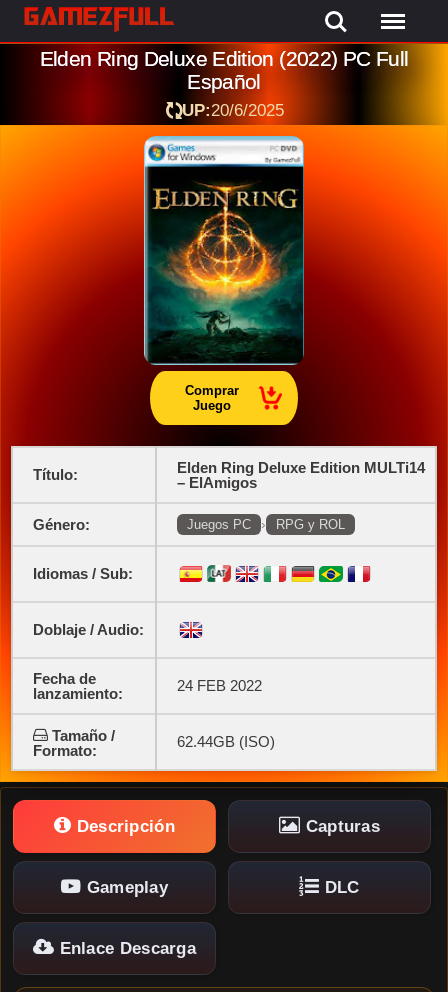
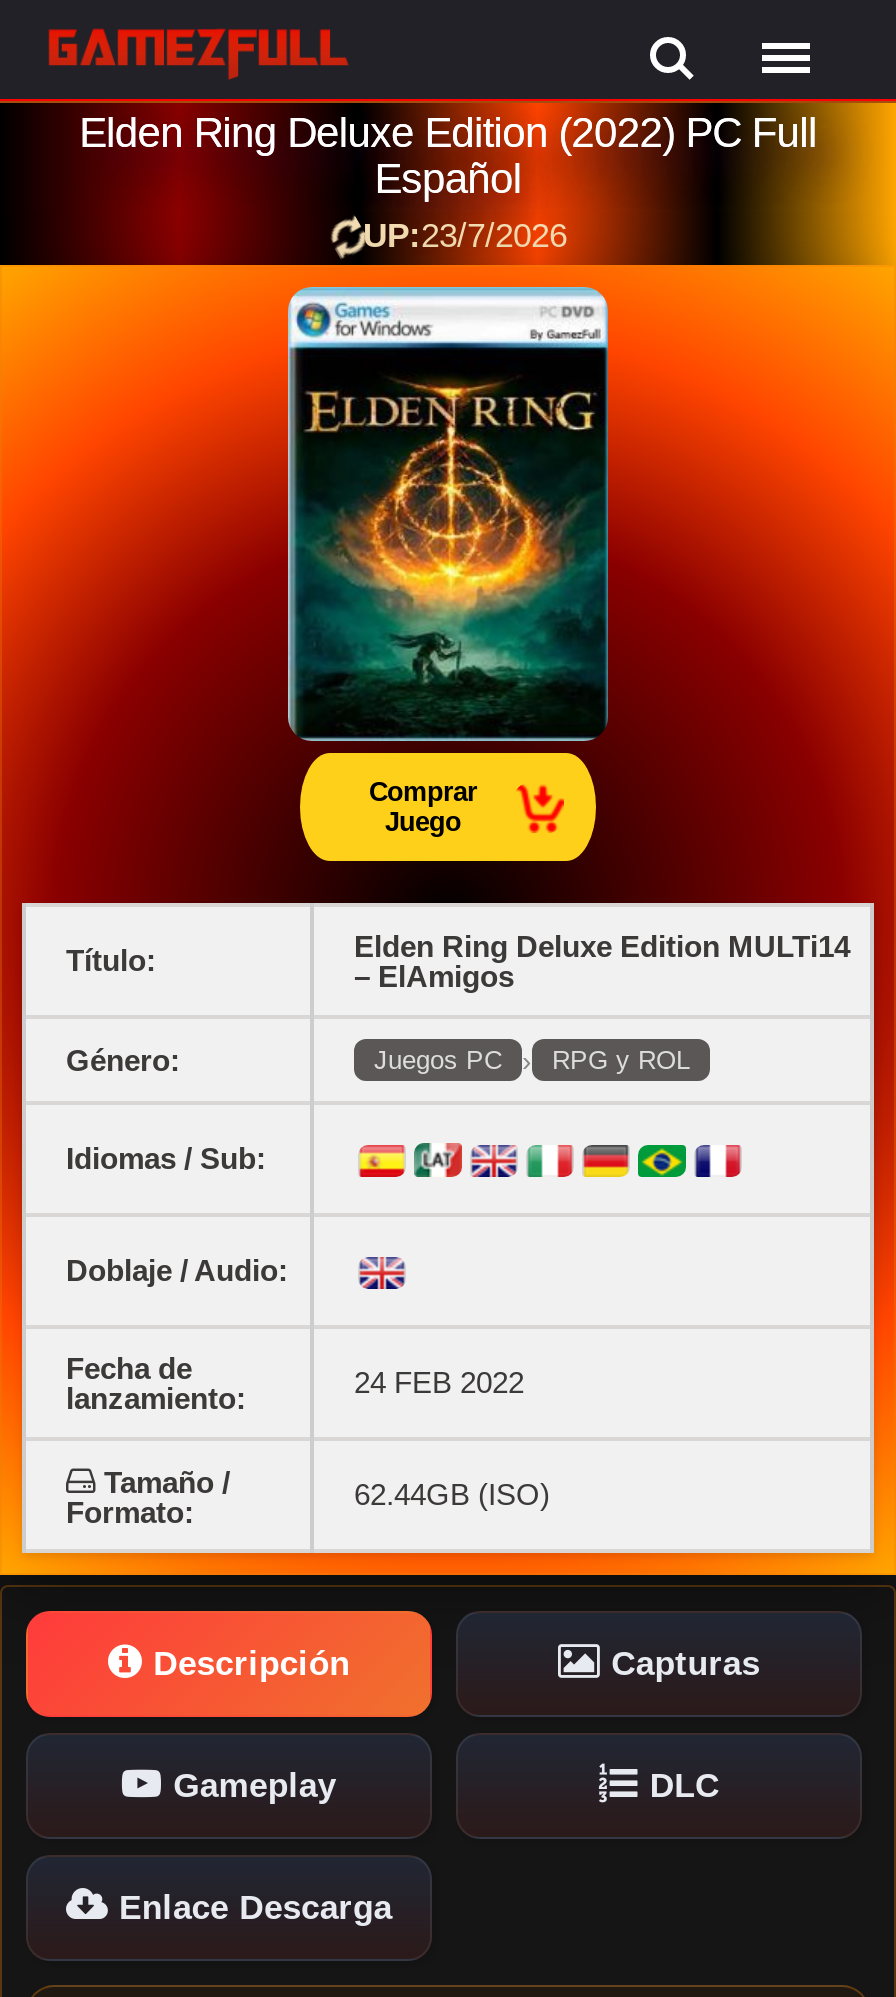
- UP:20/6/2025
+ UP:23/7/2026
